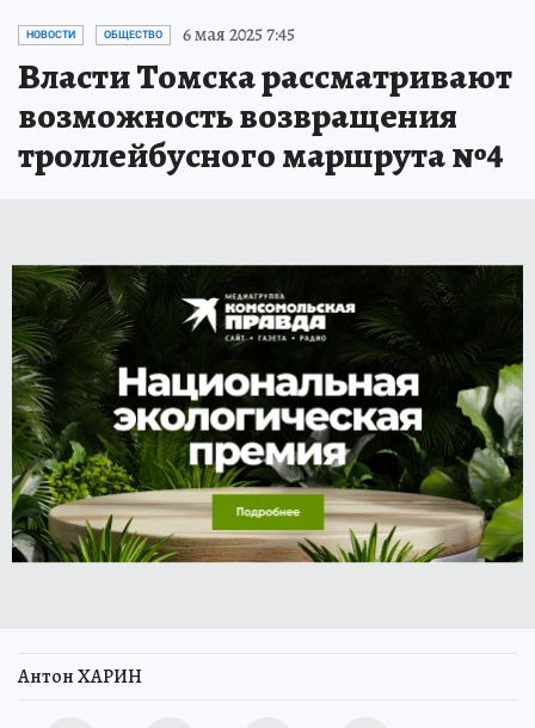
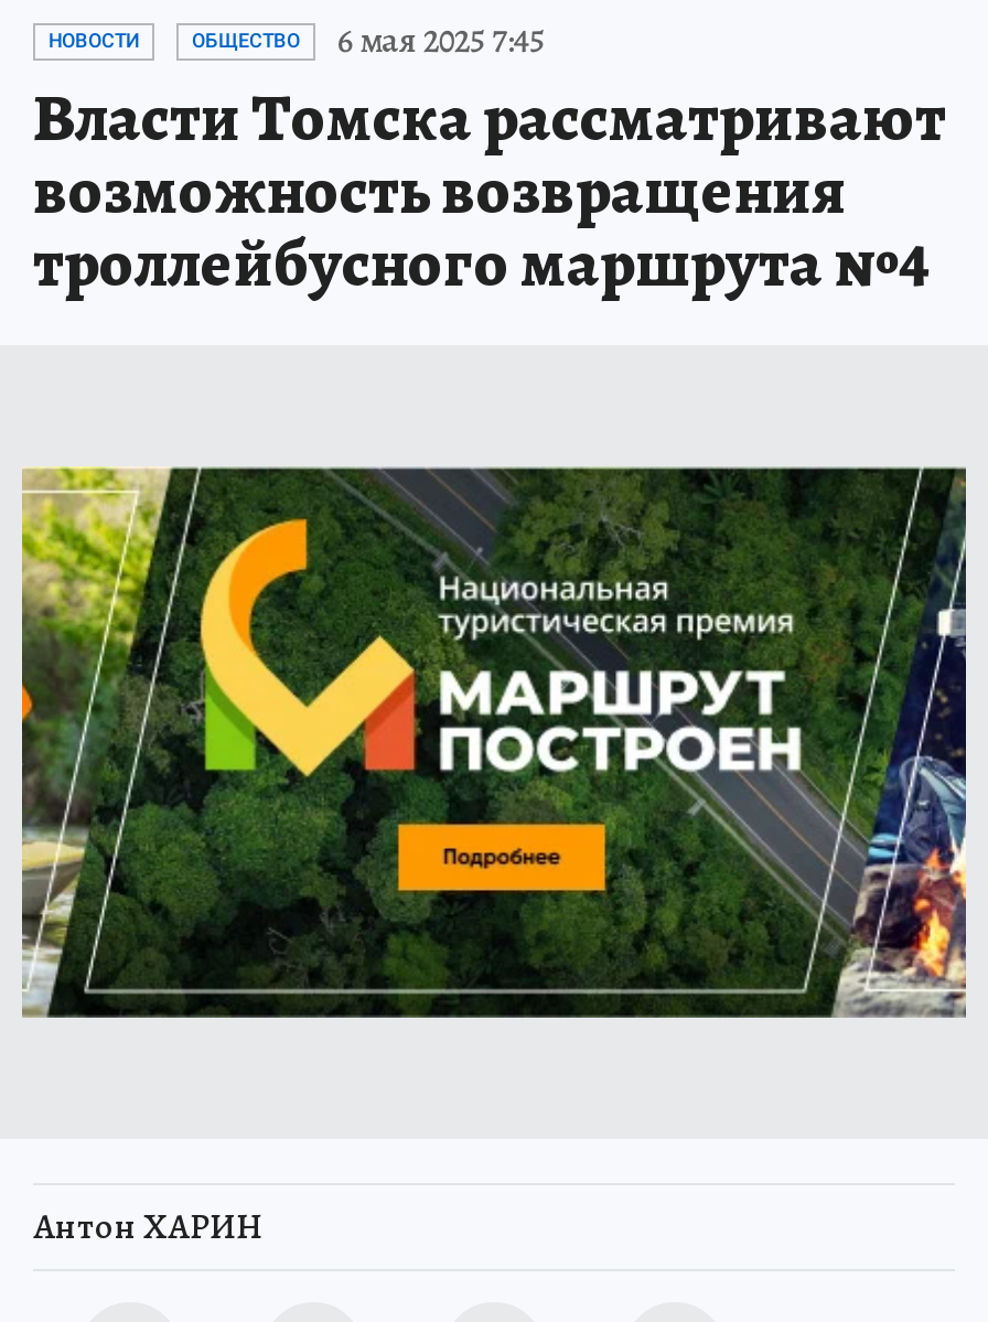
- [image]
+ [image]
